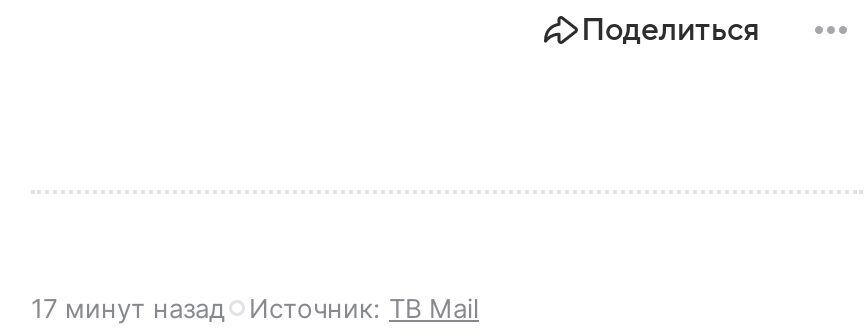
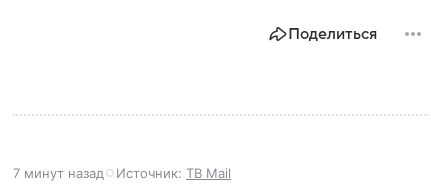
- 17 минут назад Источник: ТВ Mail
+ 7 минут назад Источник: ТВ Mail
